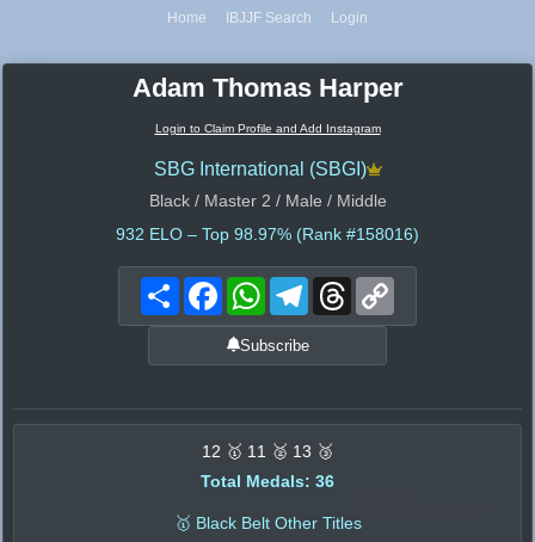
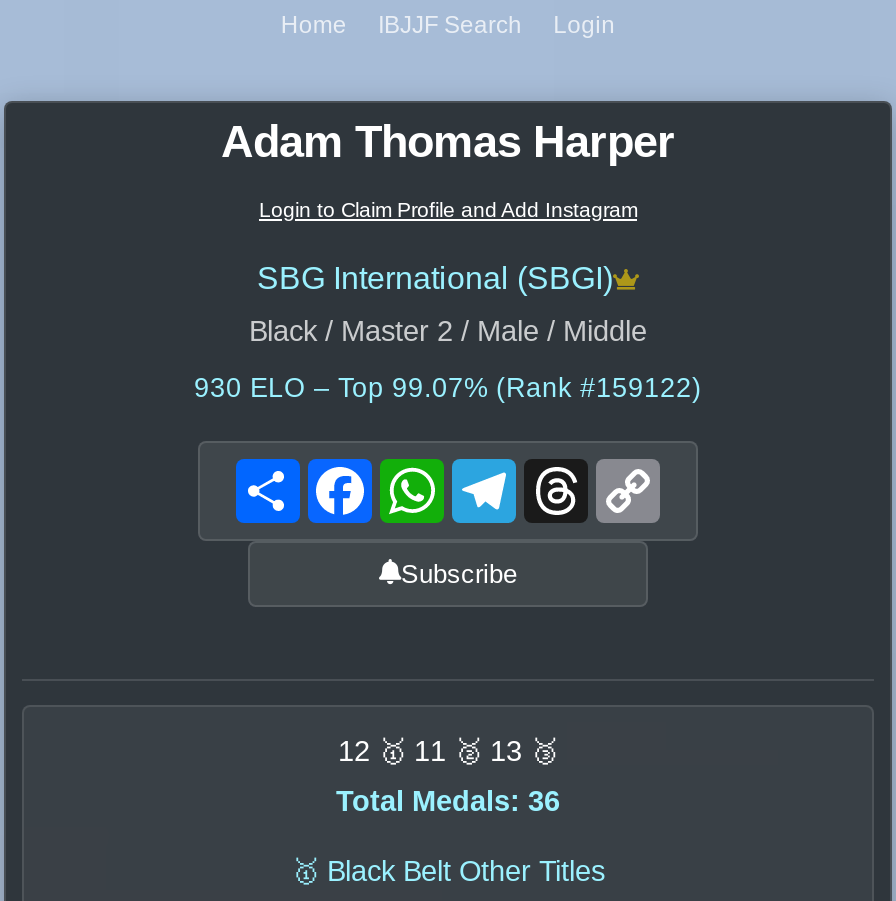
- 932 ELO – Top 98.97% (Rank #158016)
+ 930 ELO – Top 99.07% (Rank #159122)
